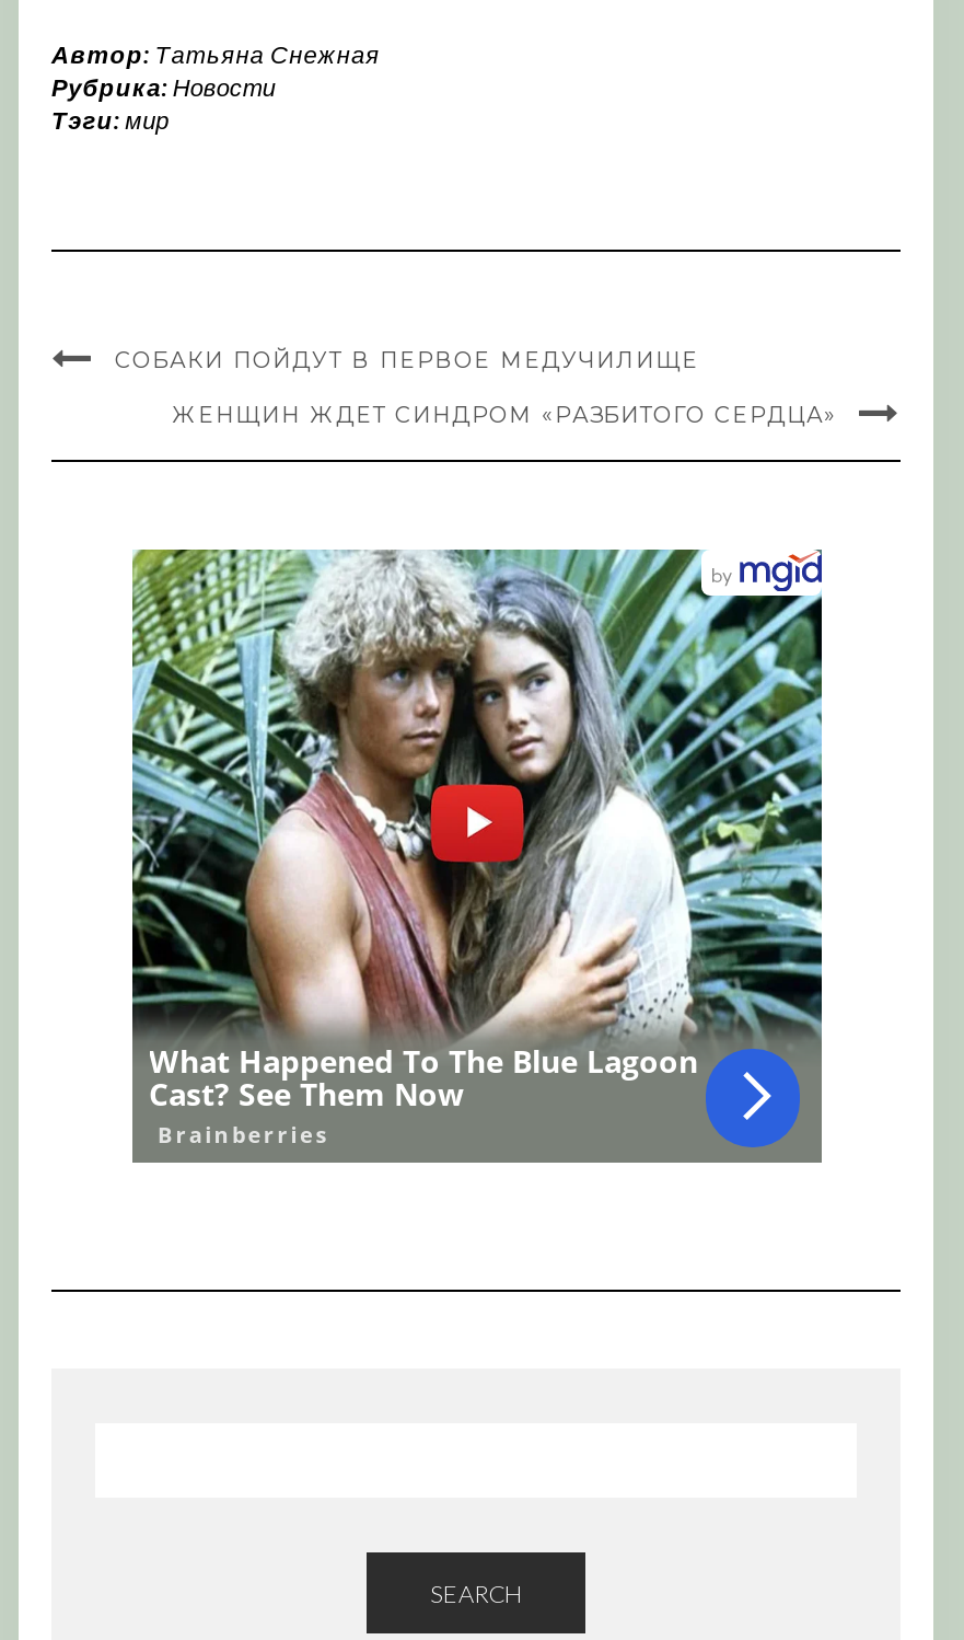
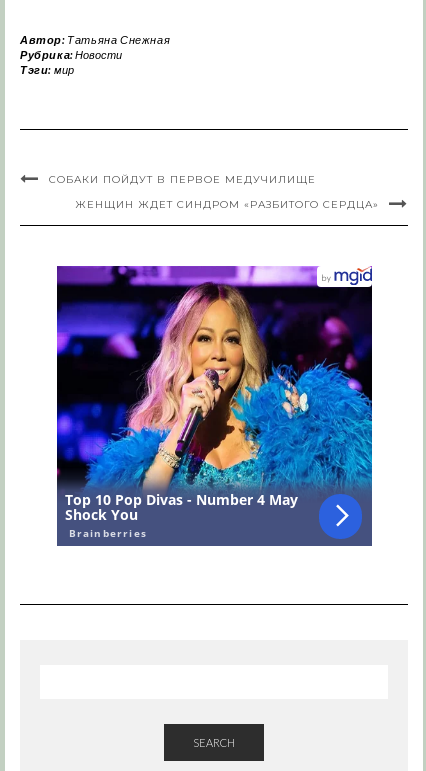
- [image]
+ [image]
